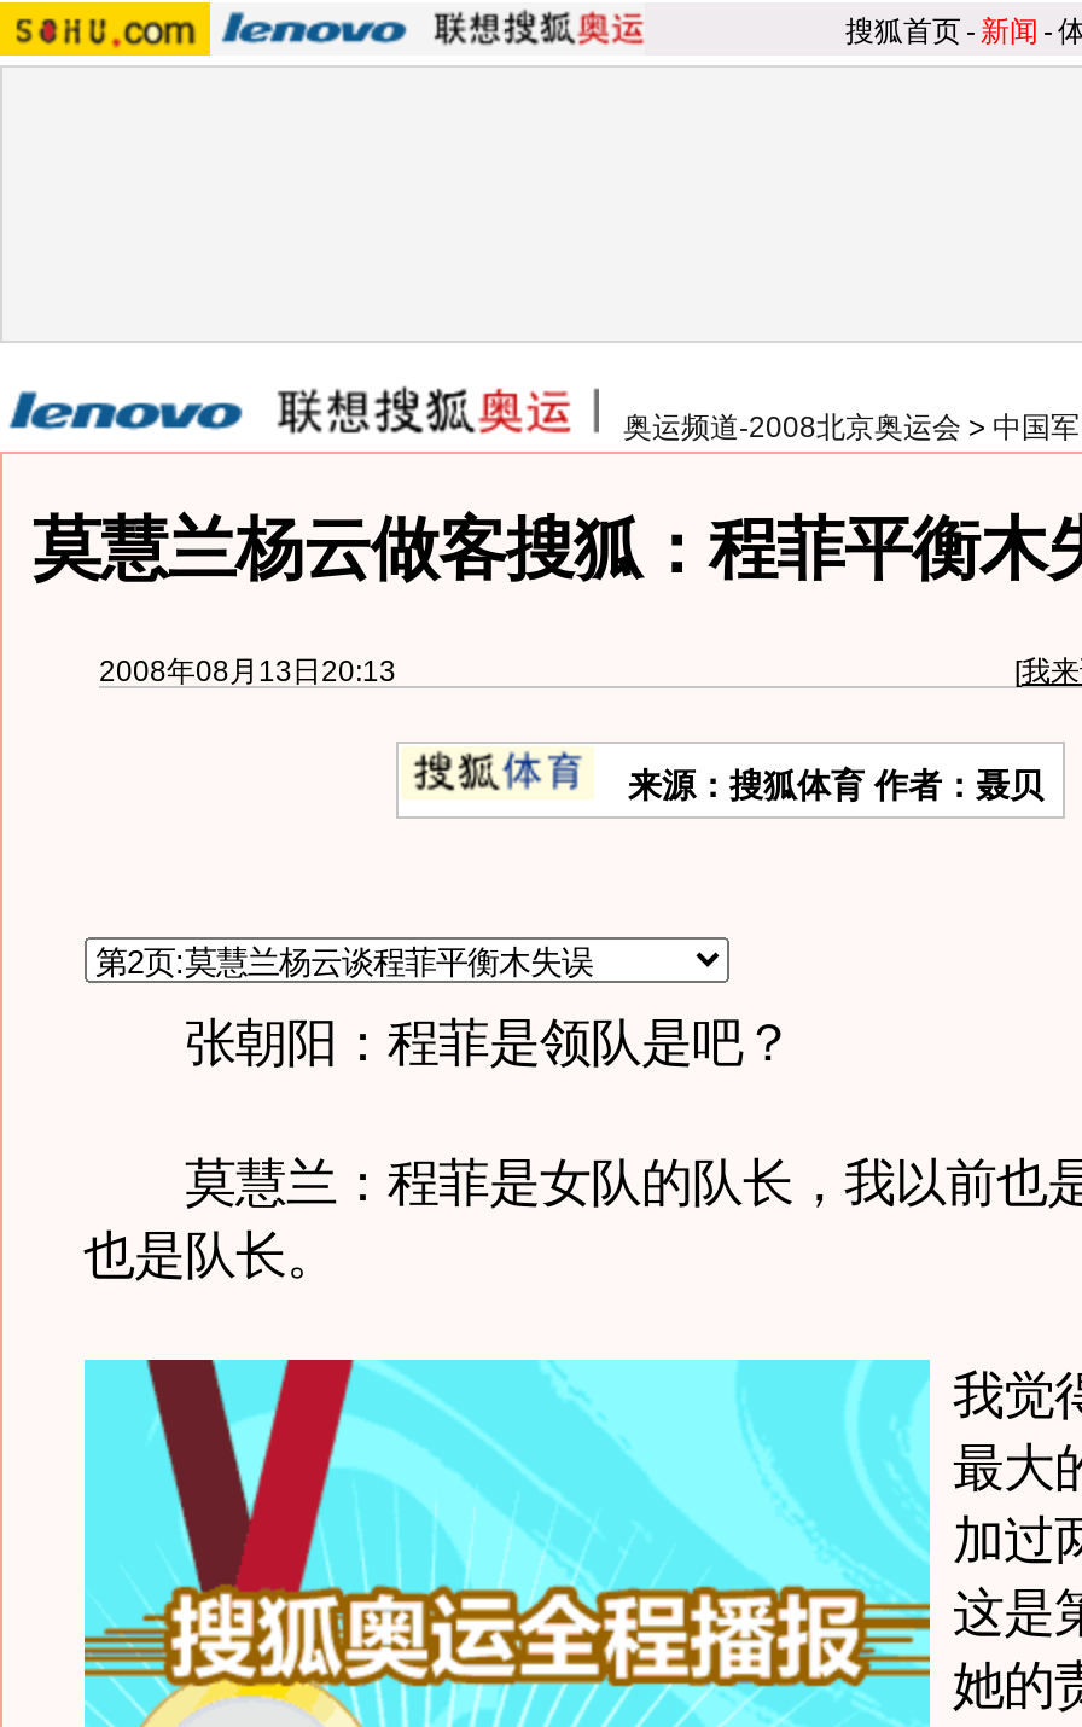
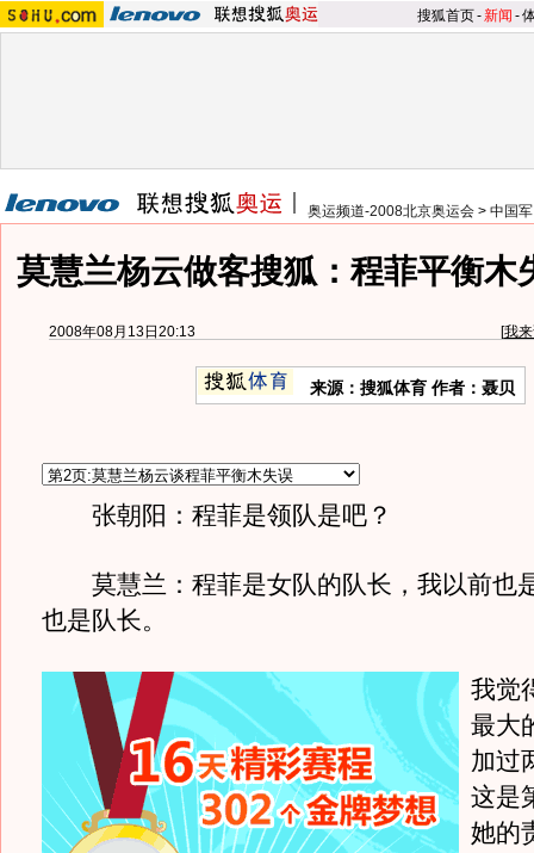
- [image]
+ [image]
